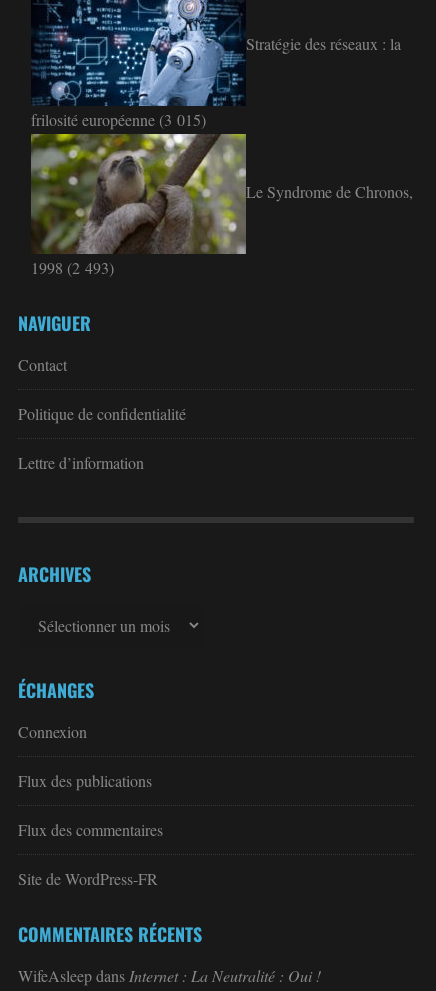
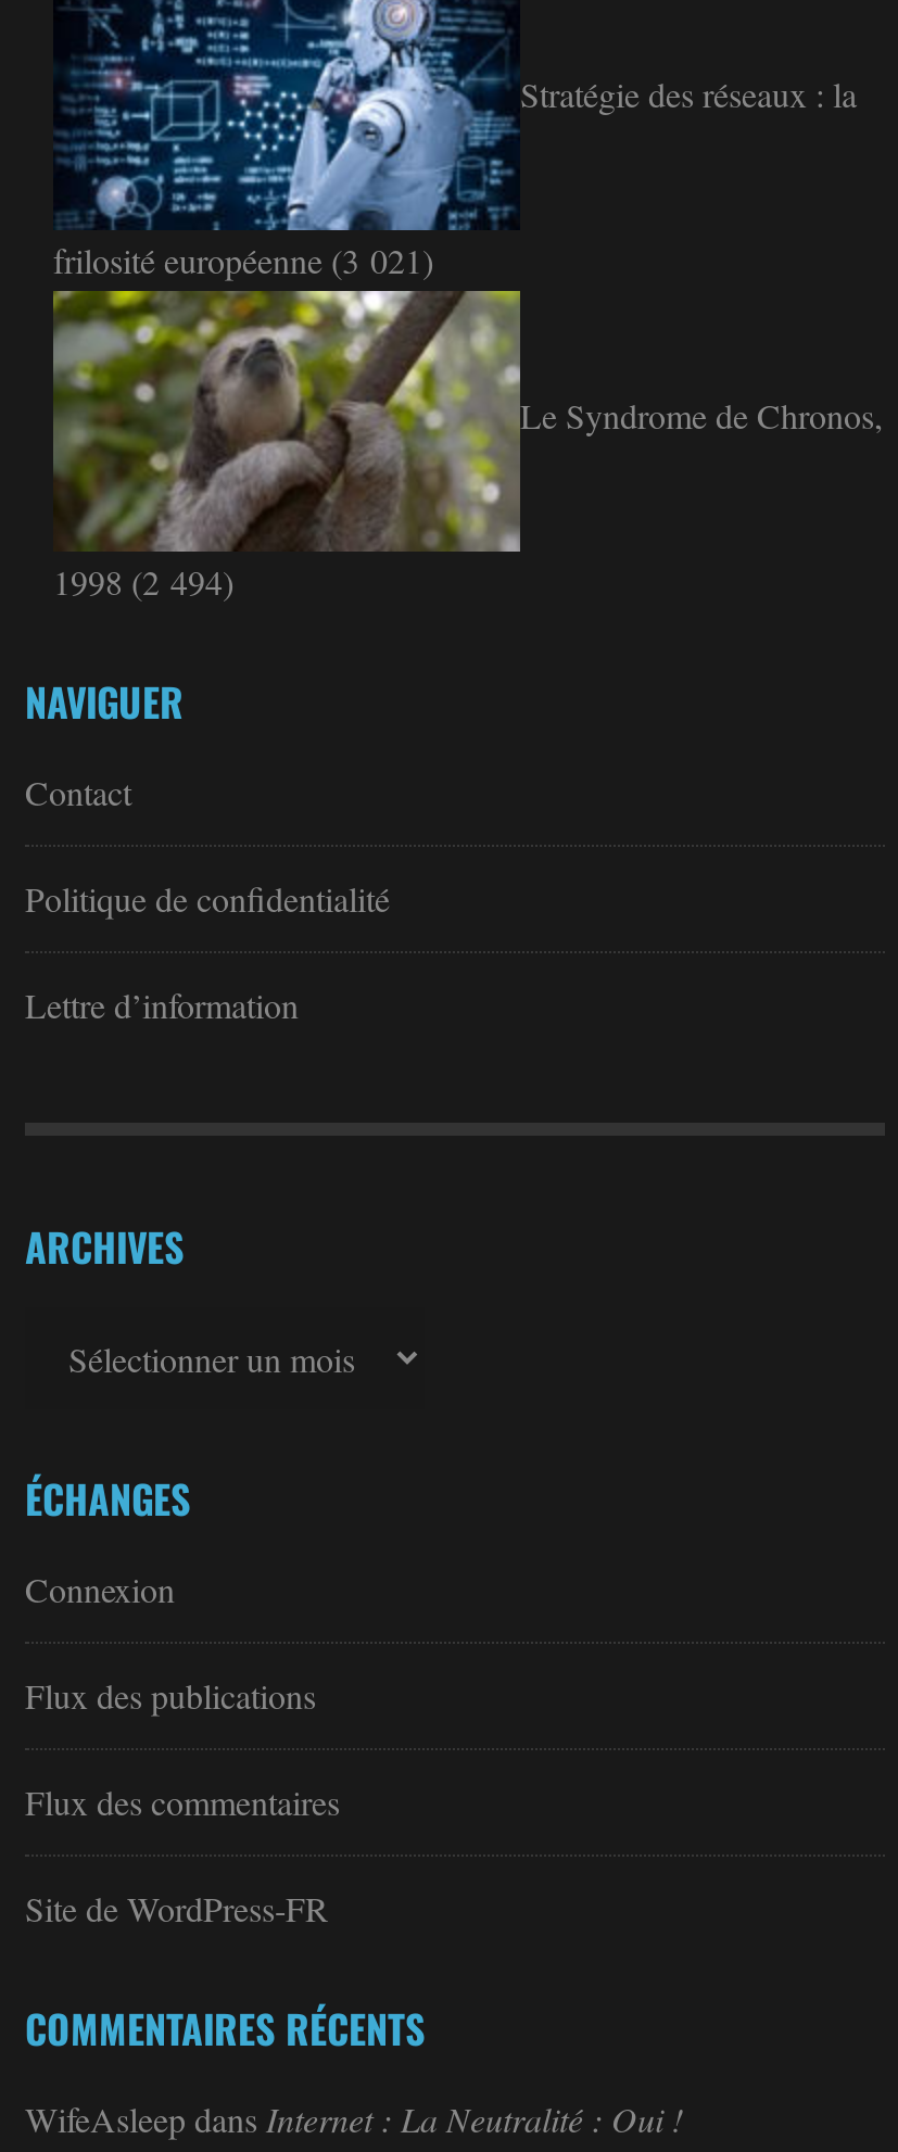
- frilosité européenne (3 015)
+ frilosité européenne (3 021)

- 1998 (2 493)
+ 1998 (2 494)
